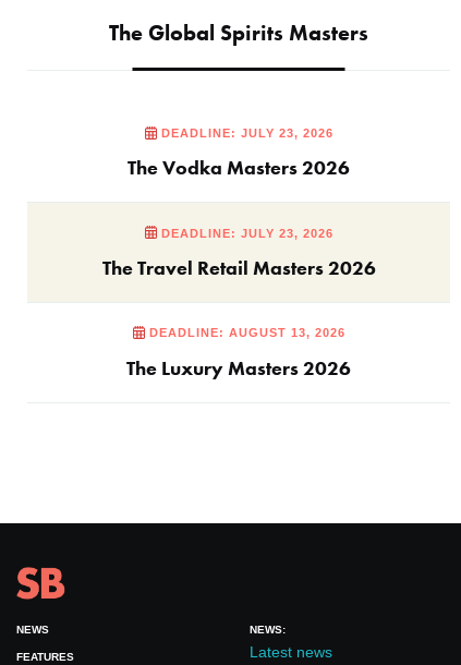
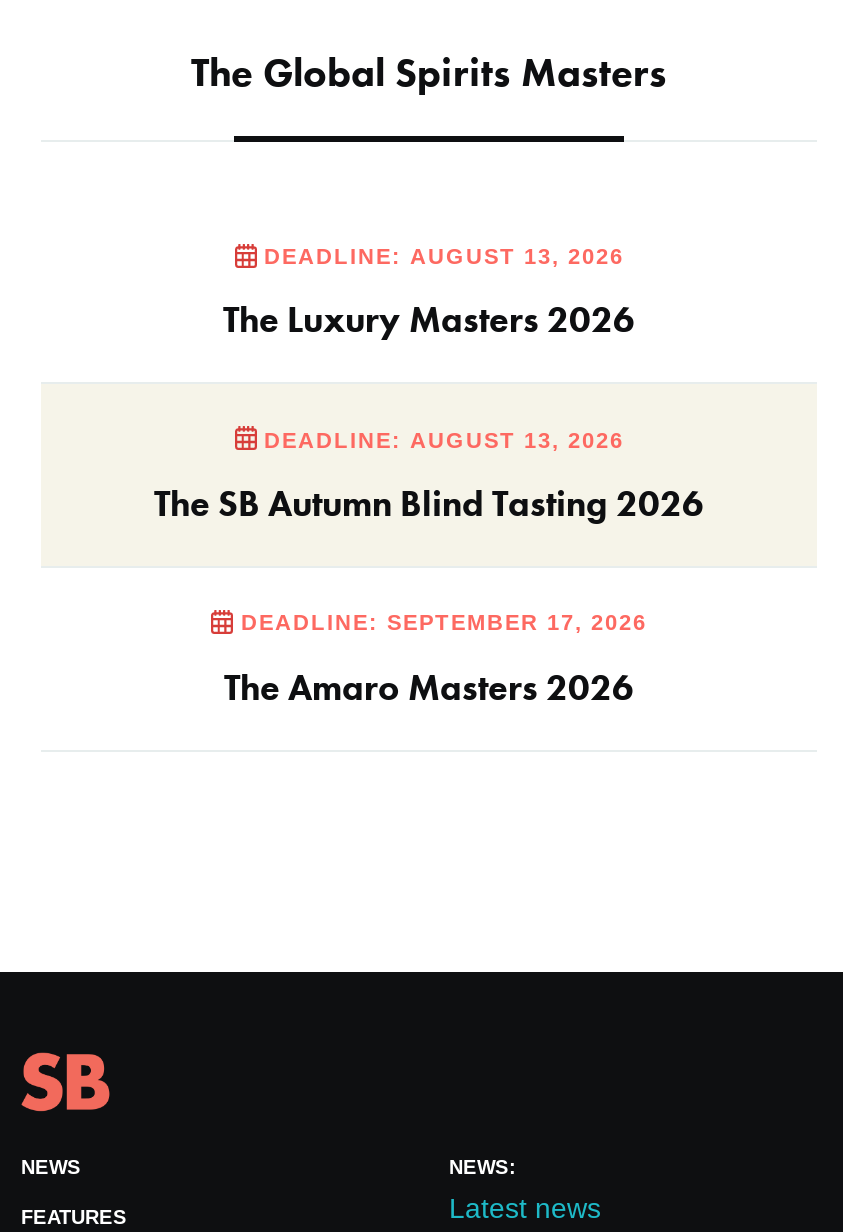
- DEADLINE: JULY 23, 2026
- The Vodka Masters 2026
- DEADLINE: JULY 23, 2026
- The Travel Retail Masters 2026

moved up: DEADLINE: AUGUST 13, 2026 | The Luxury Masters 2026

+ DEADLINE: AUGUST 13, 2026
+ The SB Autumn Blind Tasting 2026
+ DEADLINE: SEPTEMBER 17, 2026
+ The Amaro Masters 2026
